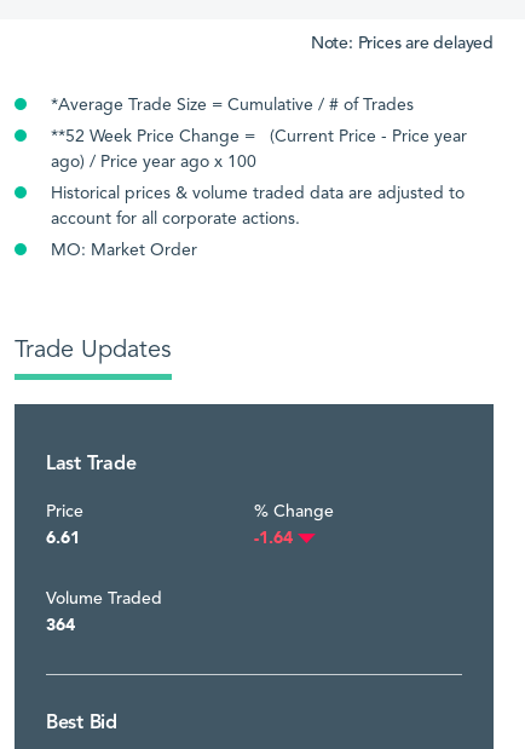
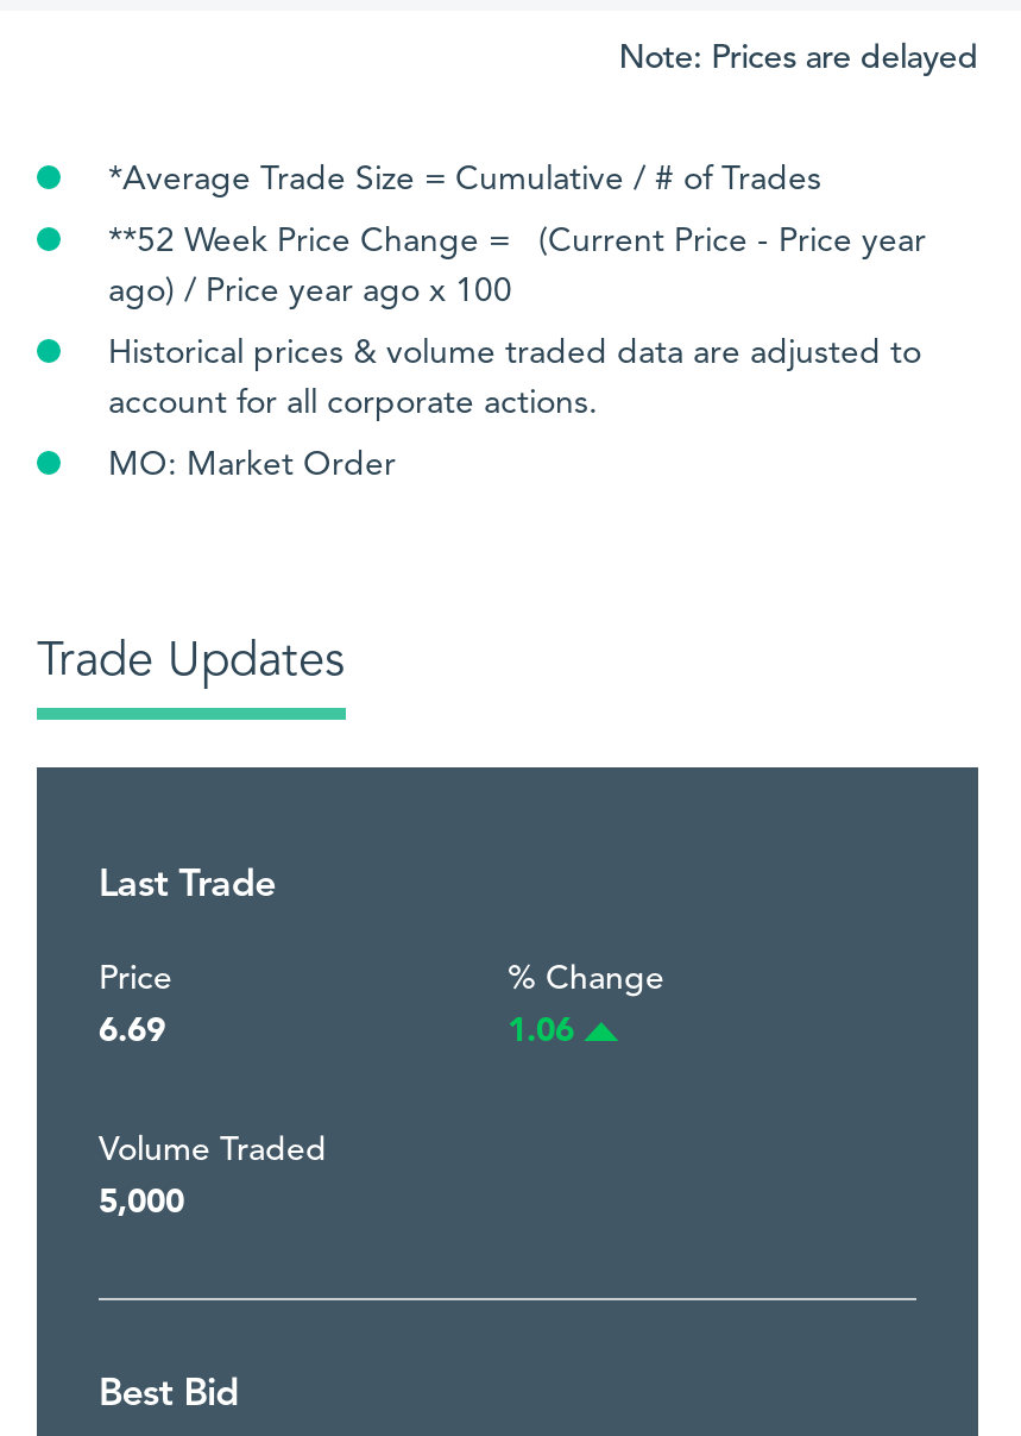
- 6.61
+ 6.69

- -1.64
+ 1.06

- 364
+ 5,000
